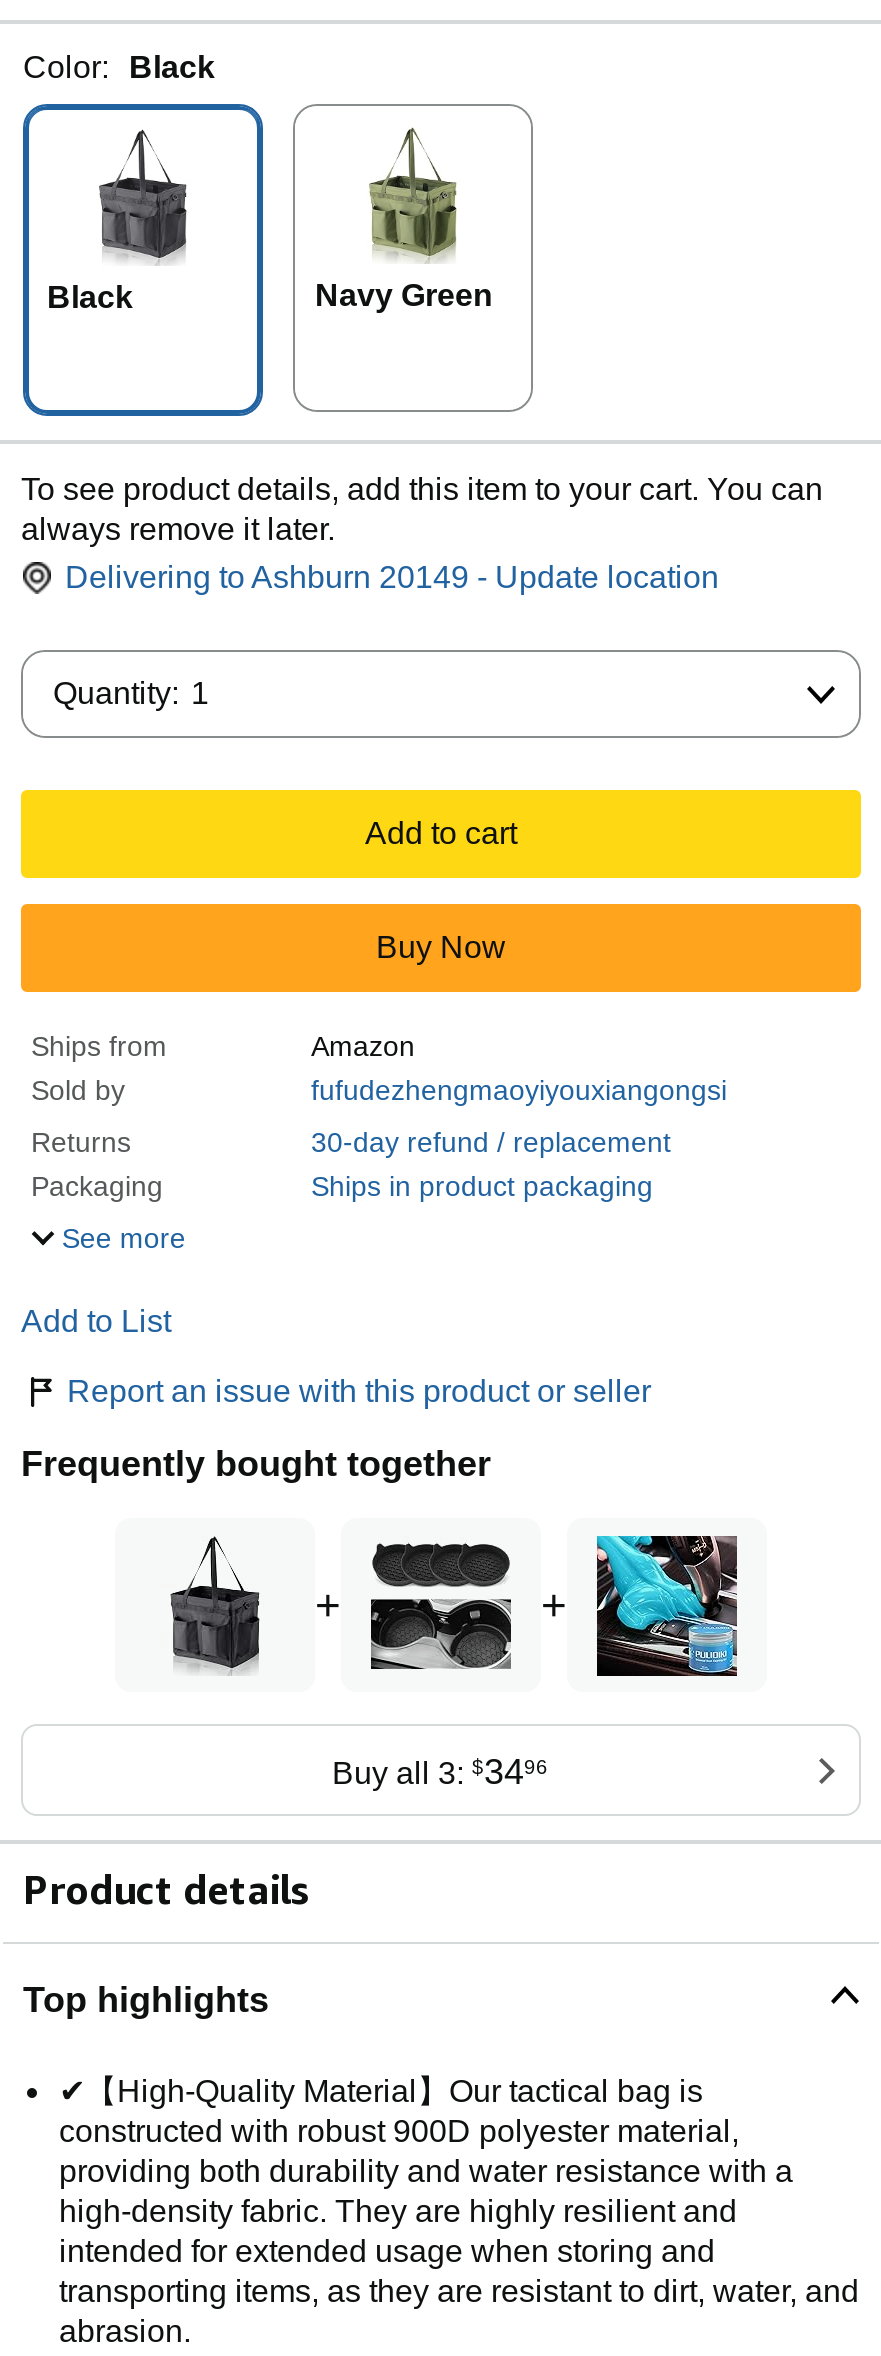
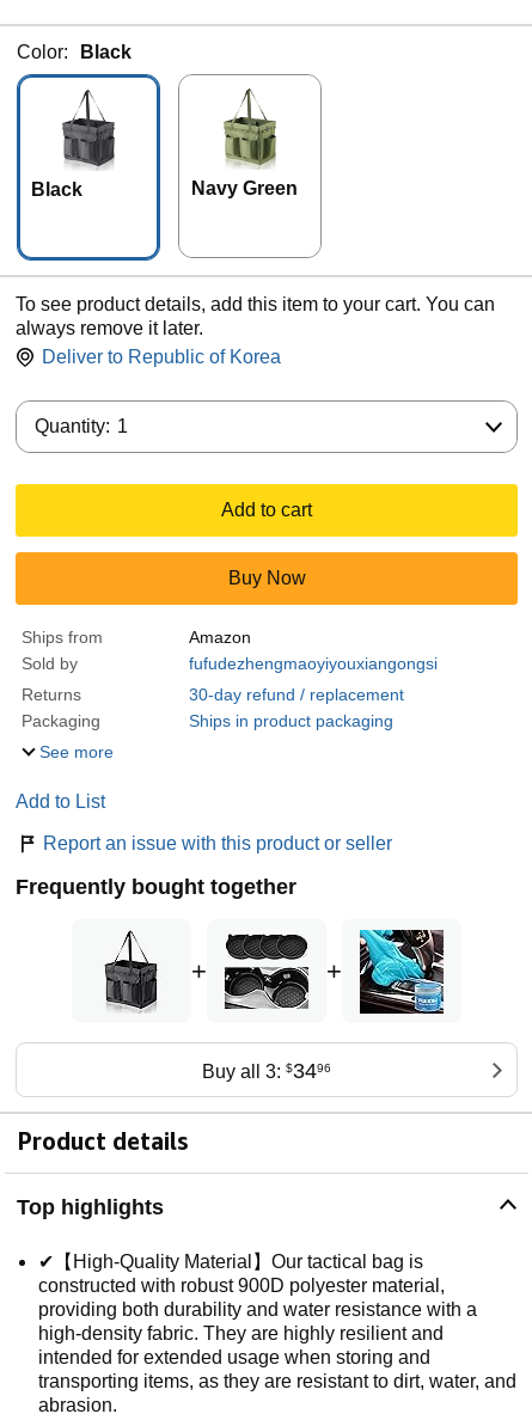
- Delivering to Ashburn 20149 - Update location
+ Deliver to Republic of Korea
